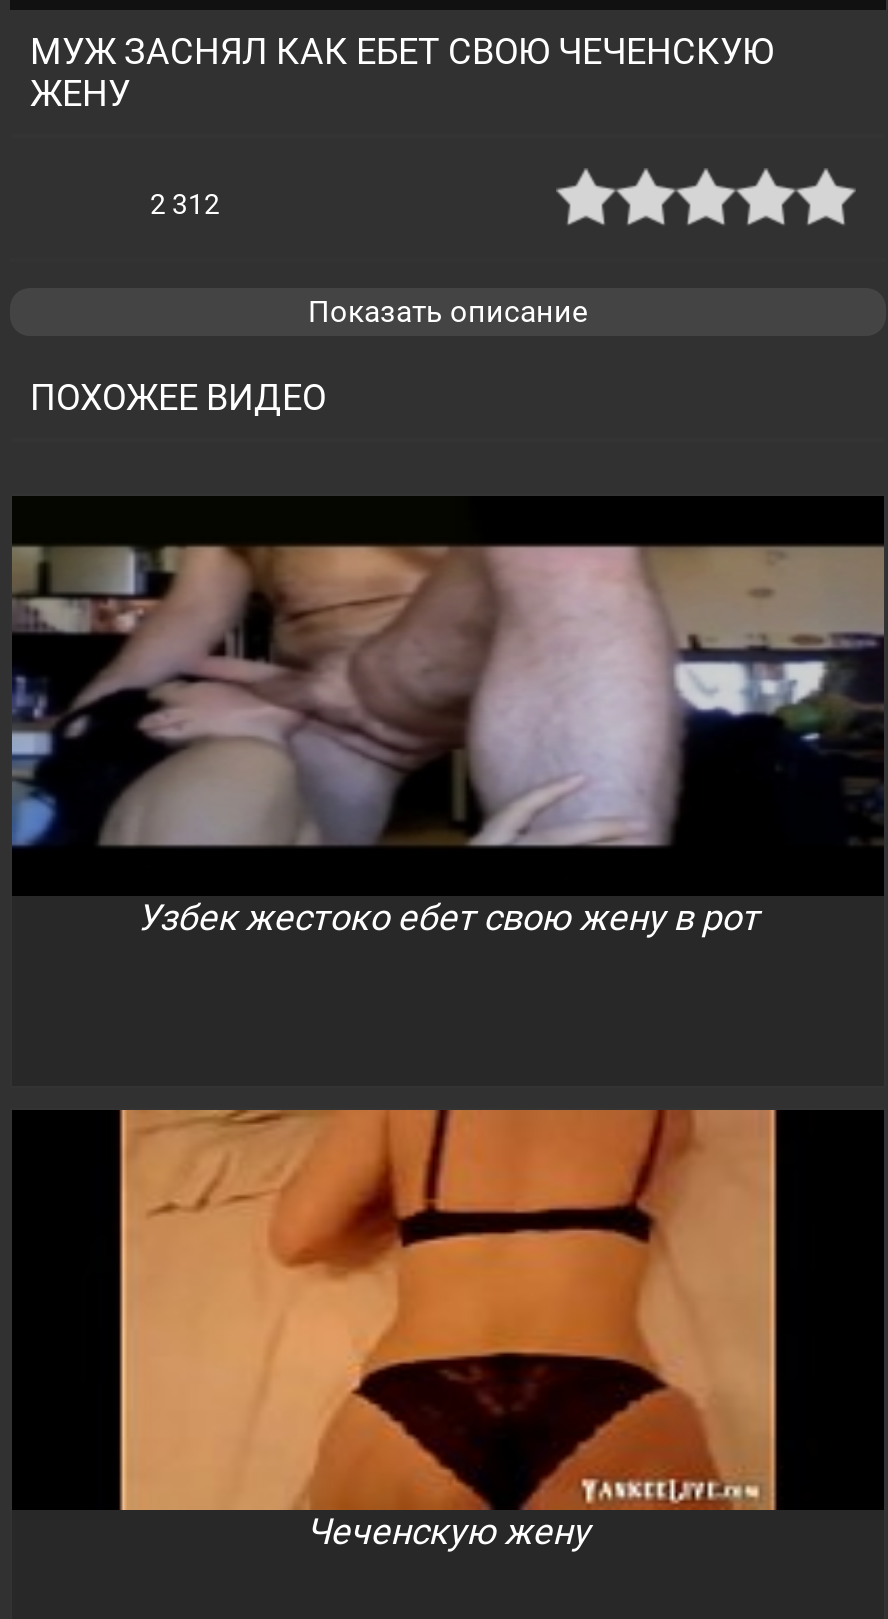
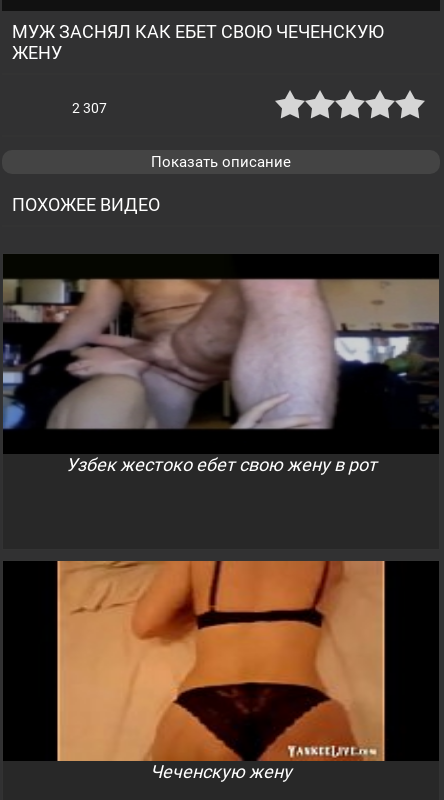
- 2 312
+ 2 307
